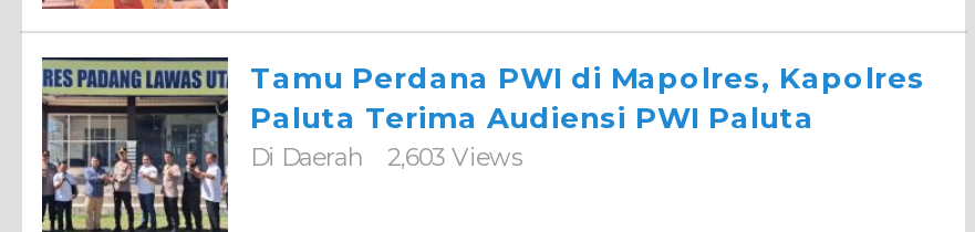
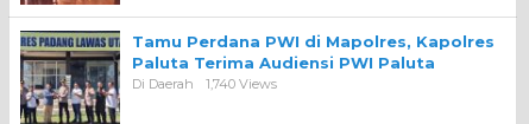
- Di Daerah 2,603 Views
+ Di Daerah 1,740 Views
